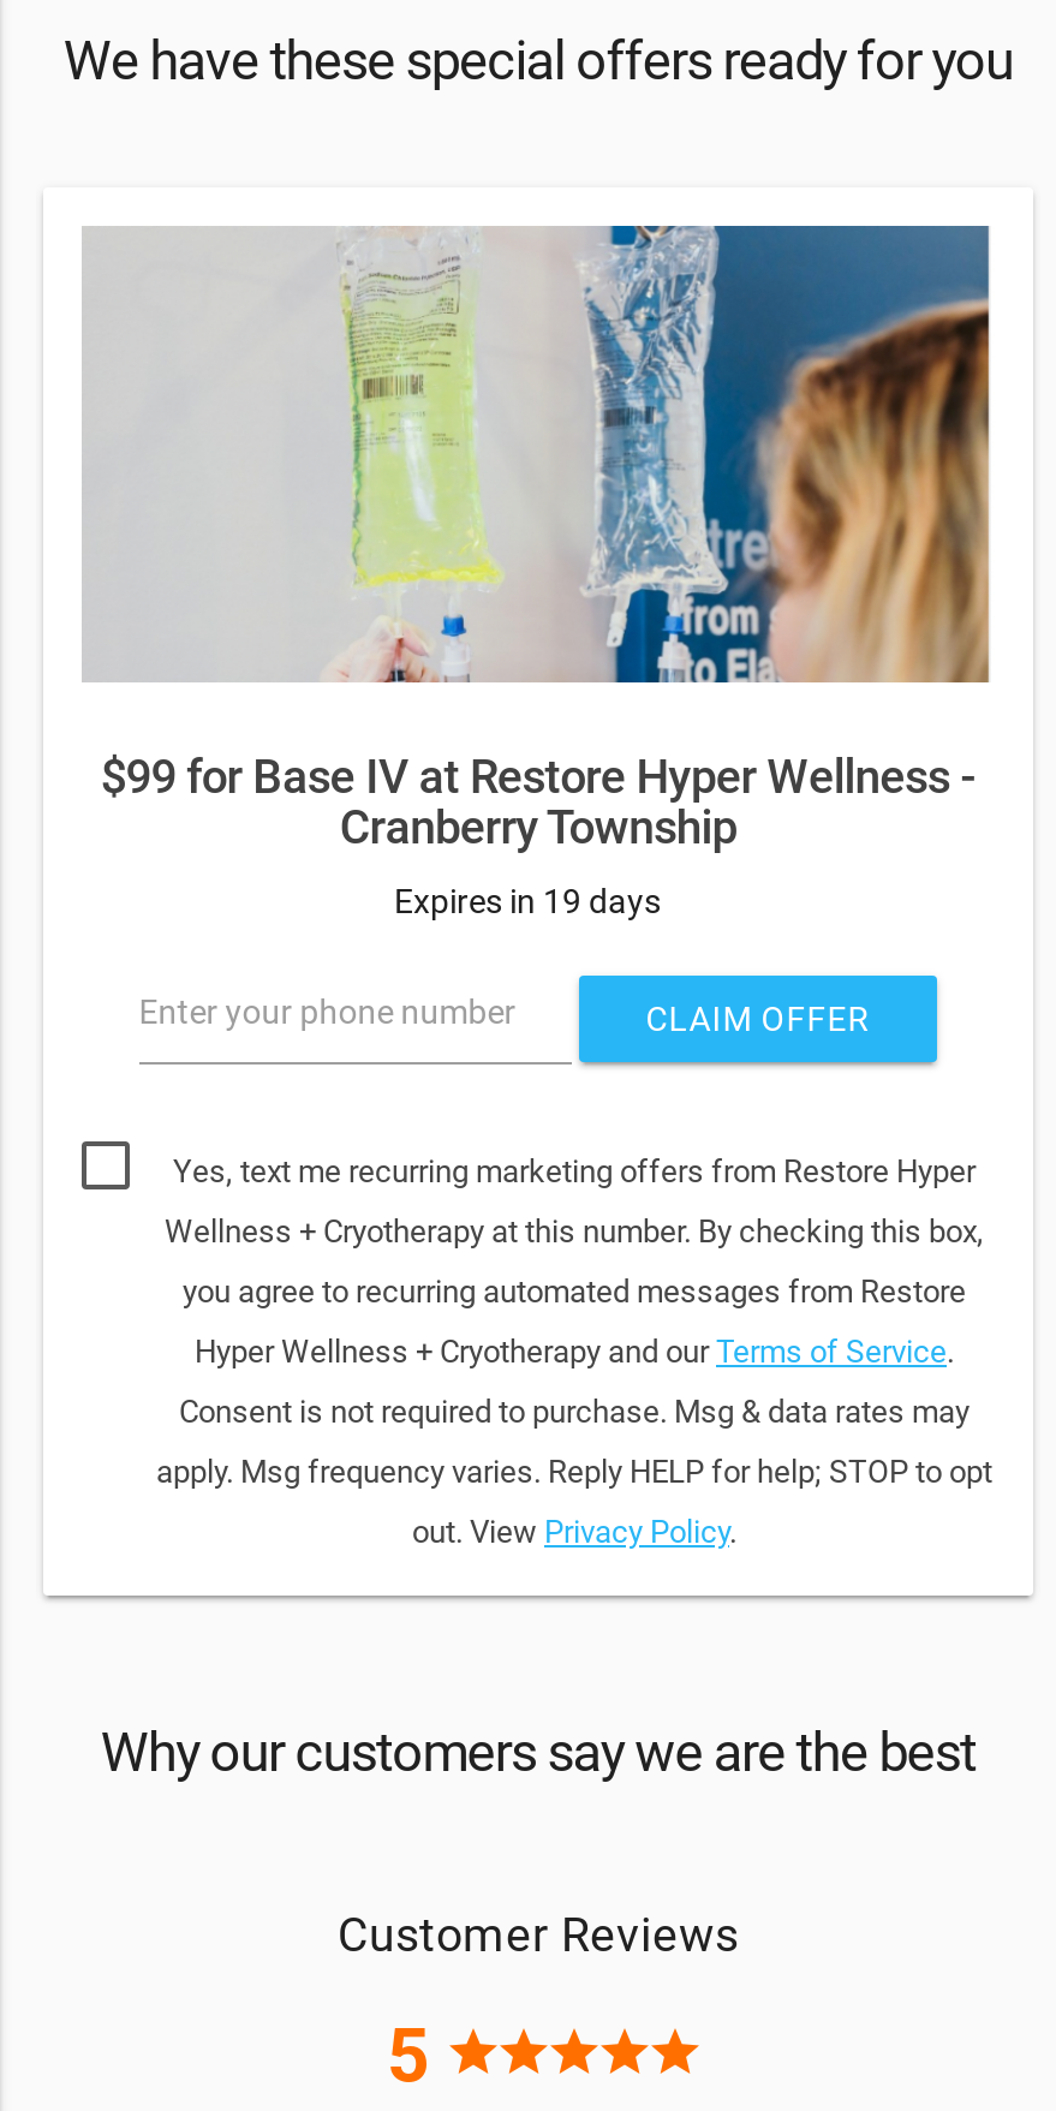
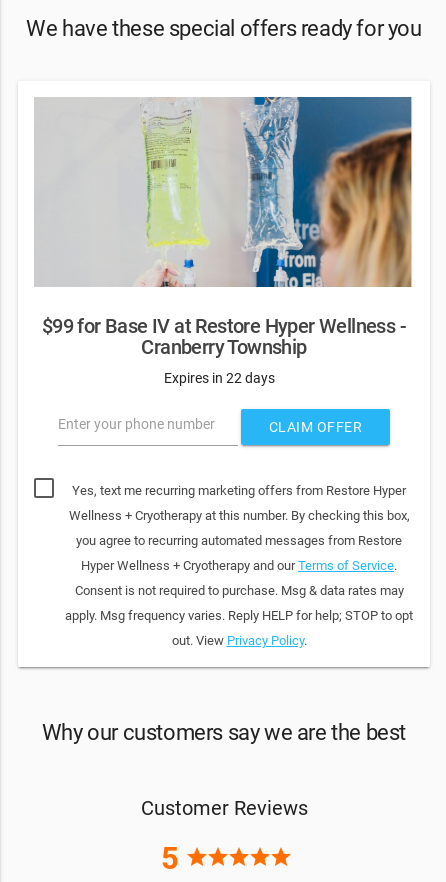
- Expires in 19 days
+ Expires in 22 days
